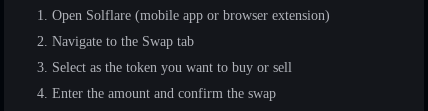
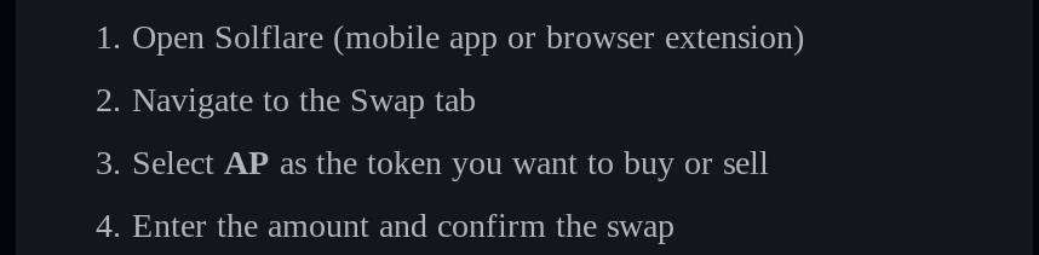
- Select as the token you want to buy or sell
+ Select AP as the token you want to buy or sell
